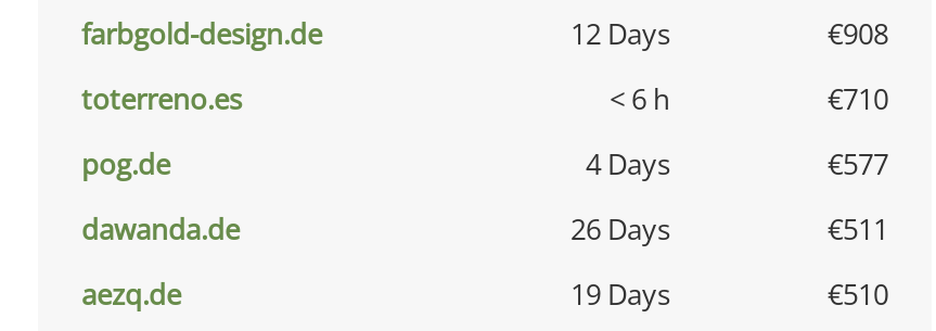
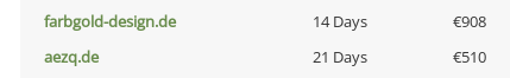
- 12 Days
+ 14 Days

- toterreno.es
- < 6 h
- €710
- pog.de
- 4 Days
- €577
- dawanda.de
- 26 Days
- €511

- 19 Days
+ 21 Days
